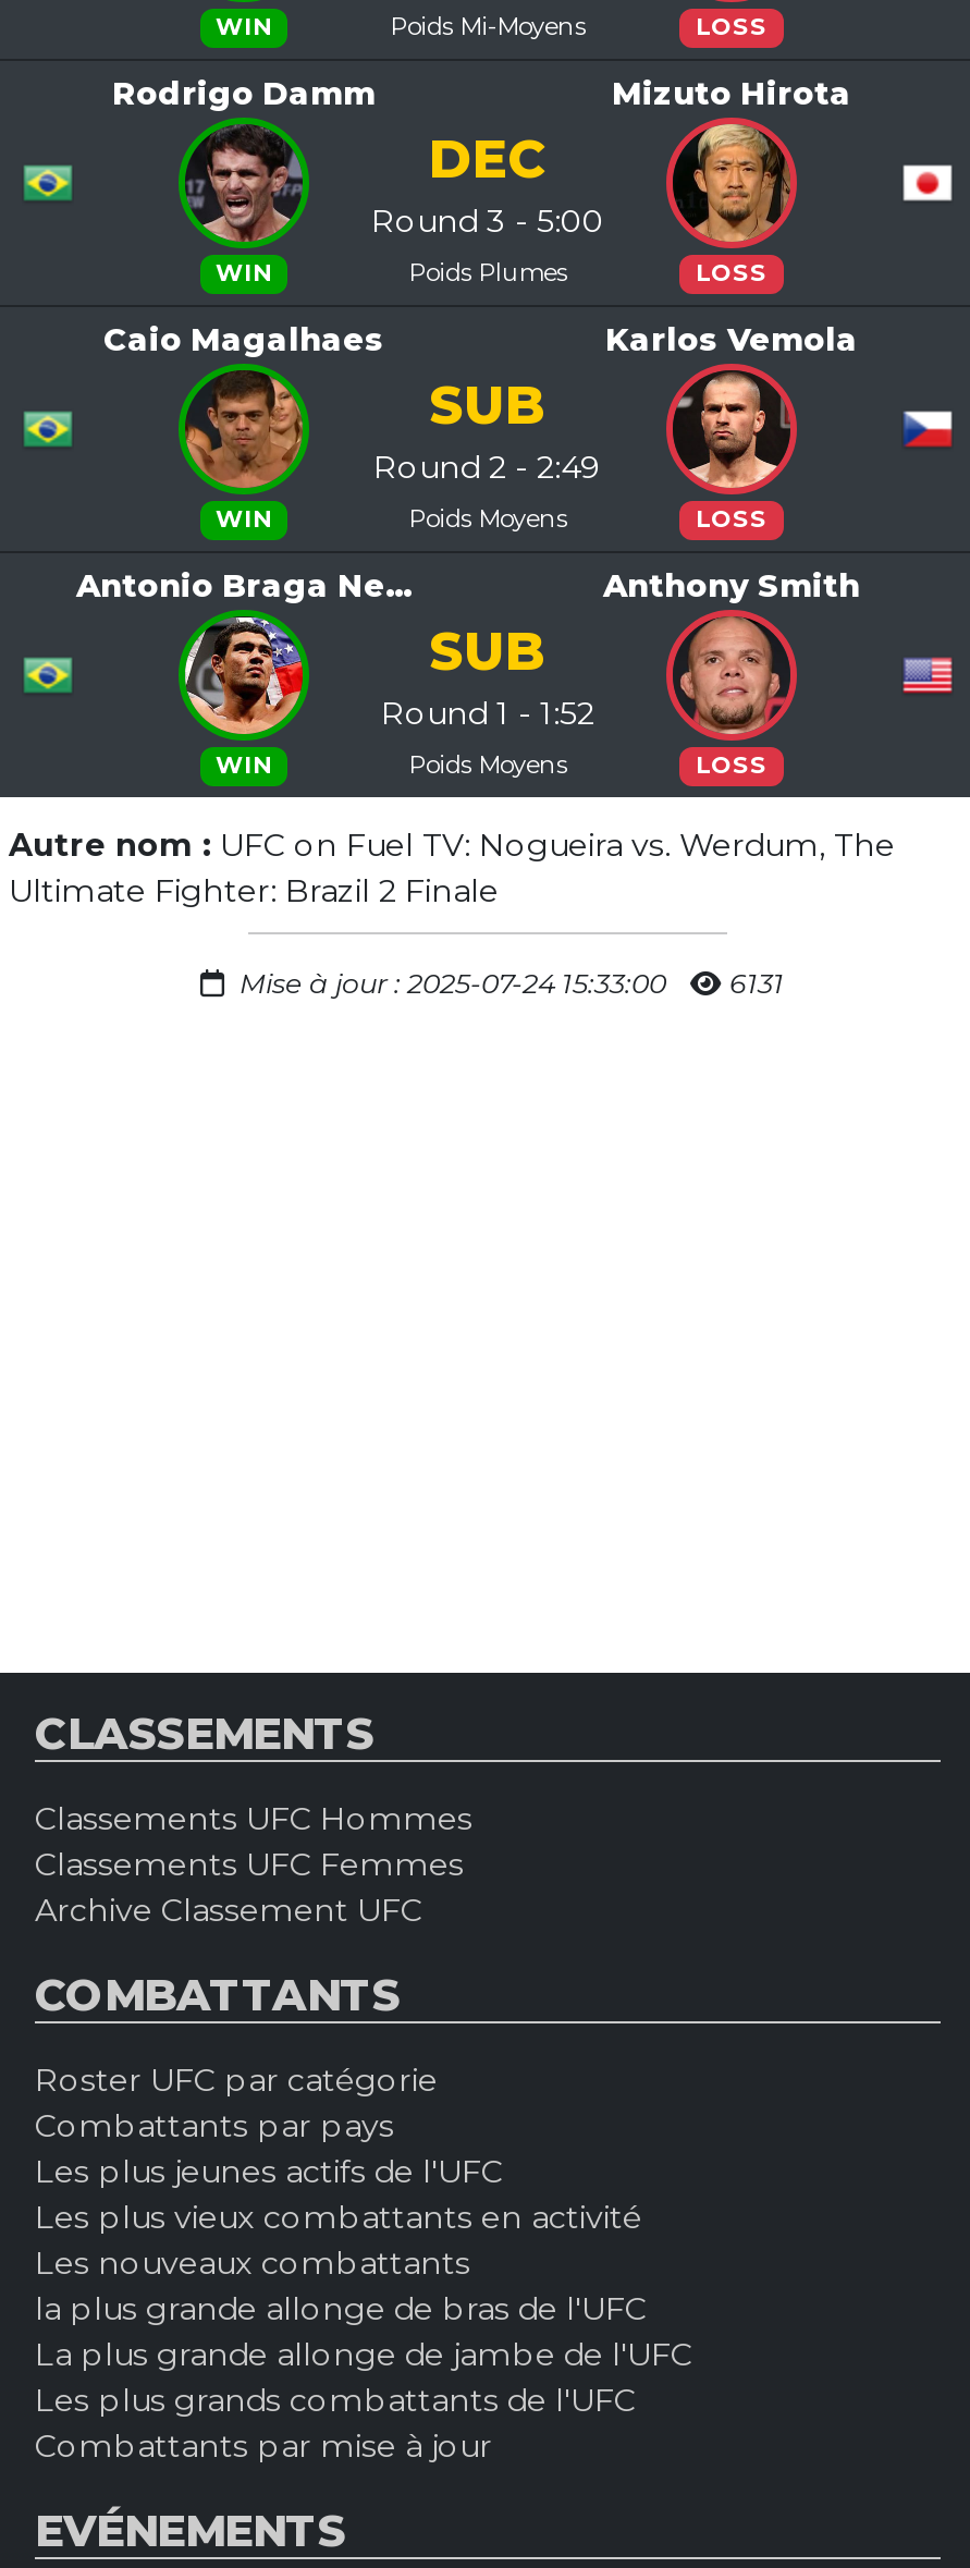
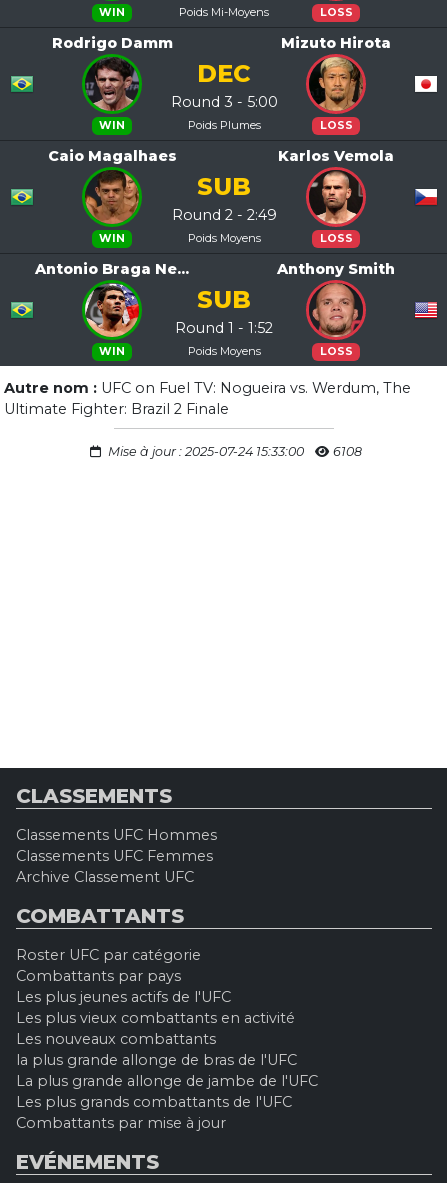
- Mise à jour : 2025-07-24 15:33:00 6131
+ Mise à jour : 2025-07-24 15:33:00 6108
